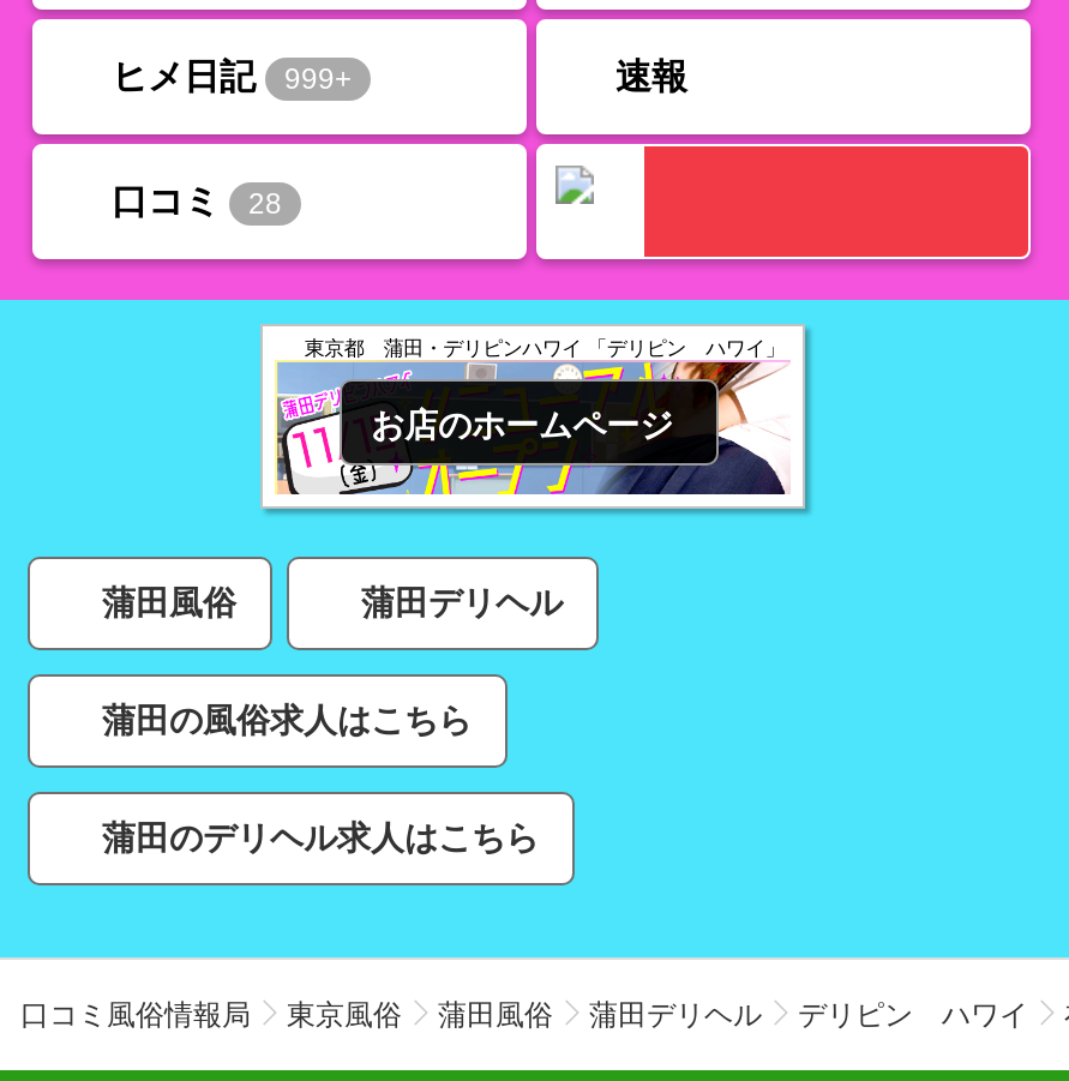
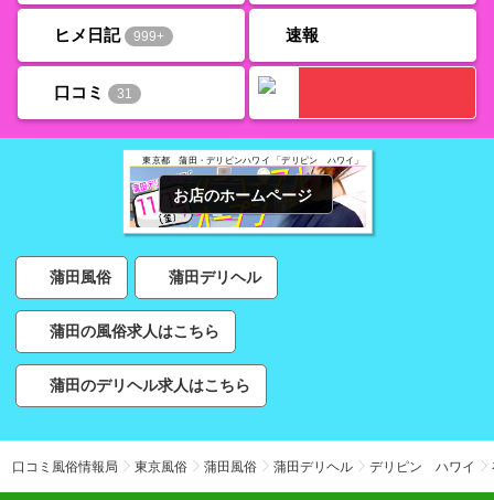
- 口コミ 28
+ 口コミ 31
